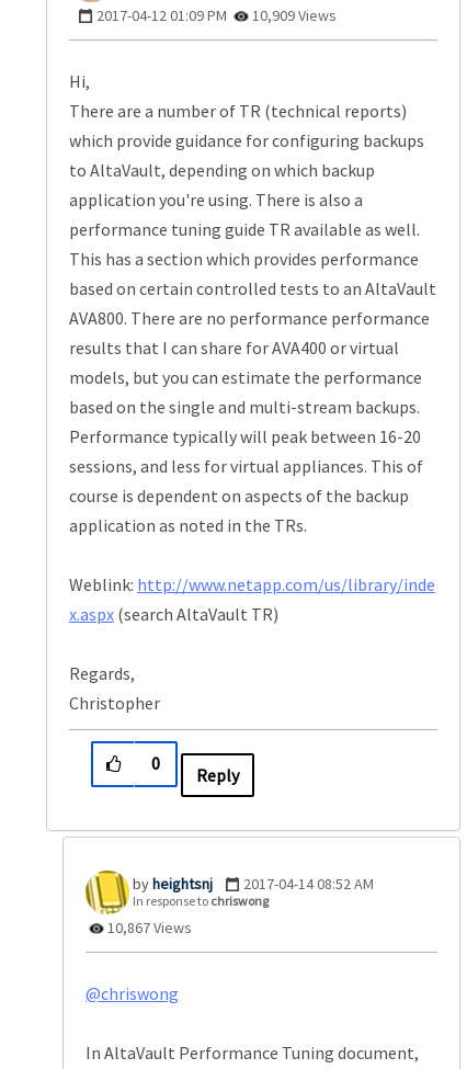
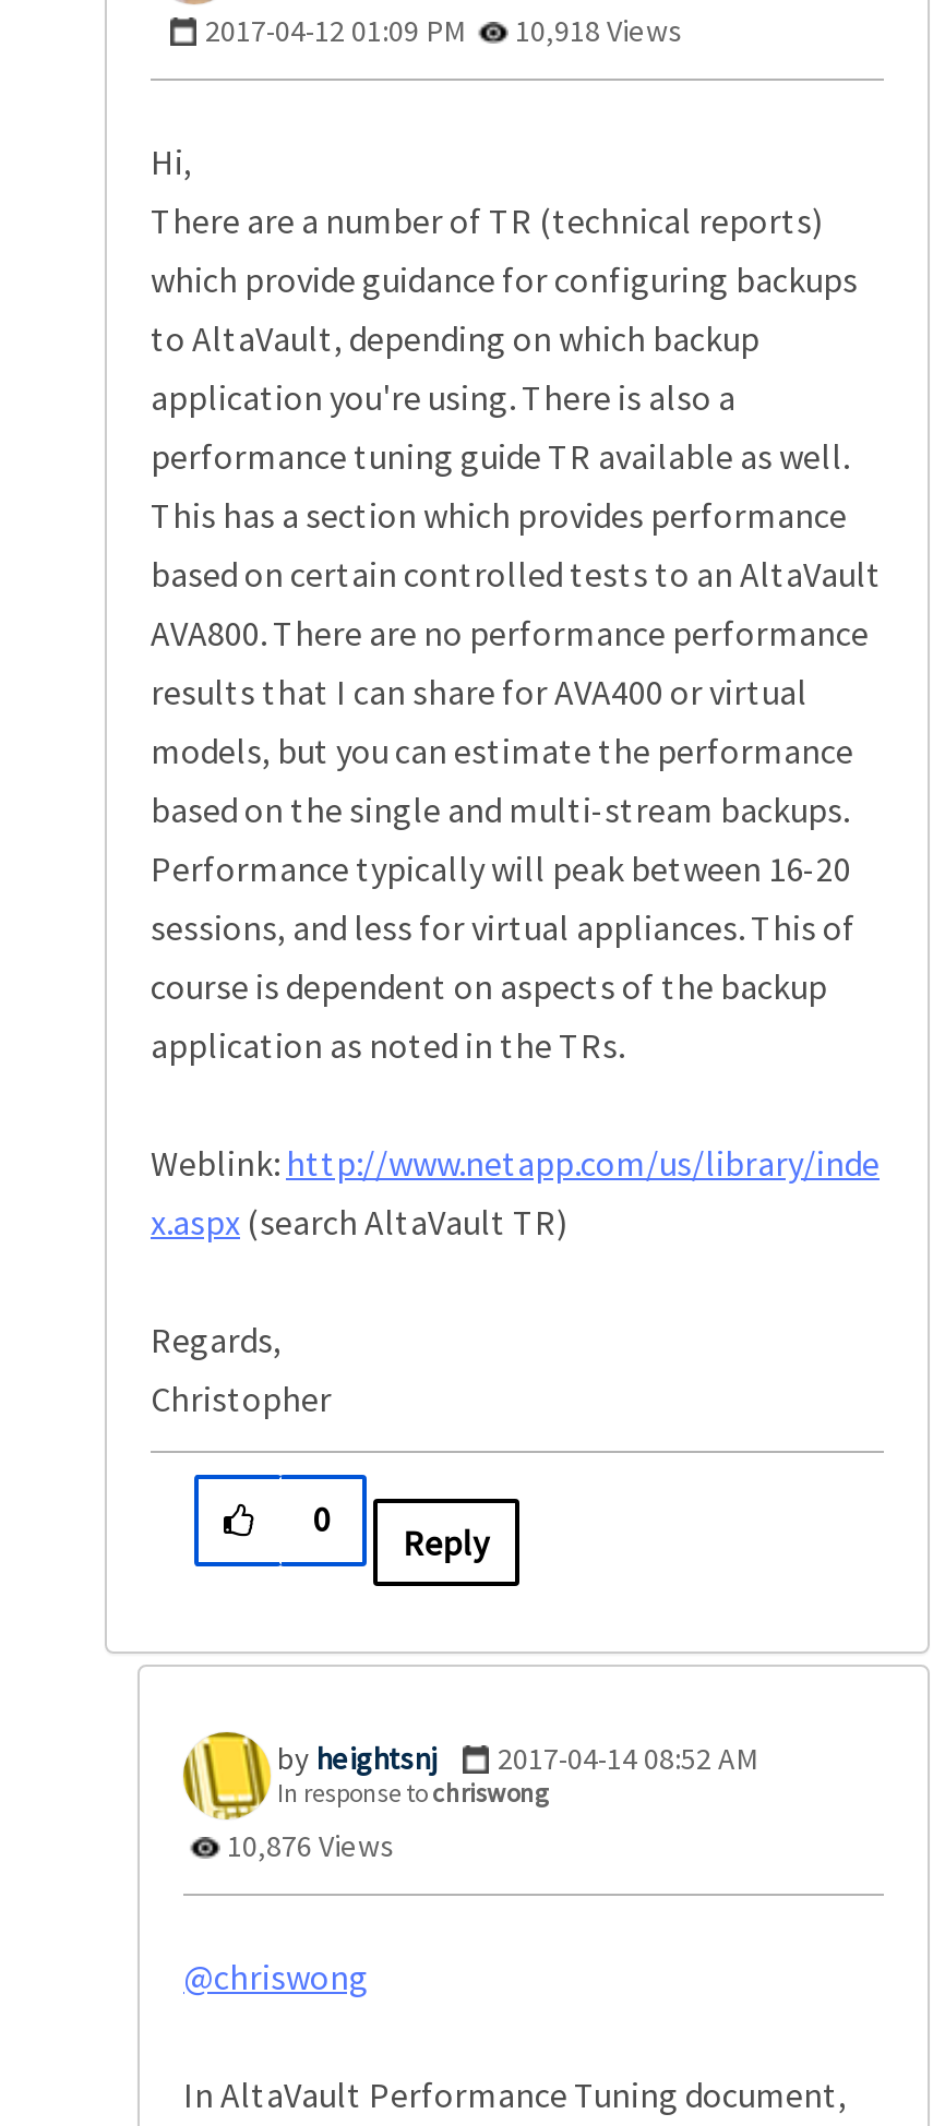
- 2017-04-12 01:09 PM 10,909 Views
+ 2017-04-12 01:09 PM 10,918 Views

- 10,867 Views
+ 10,876 Views
